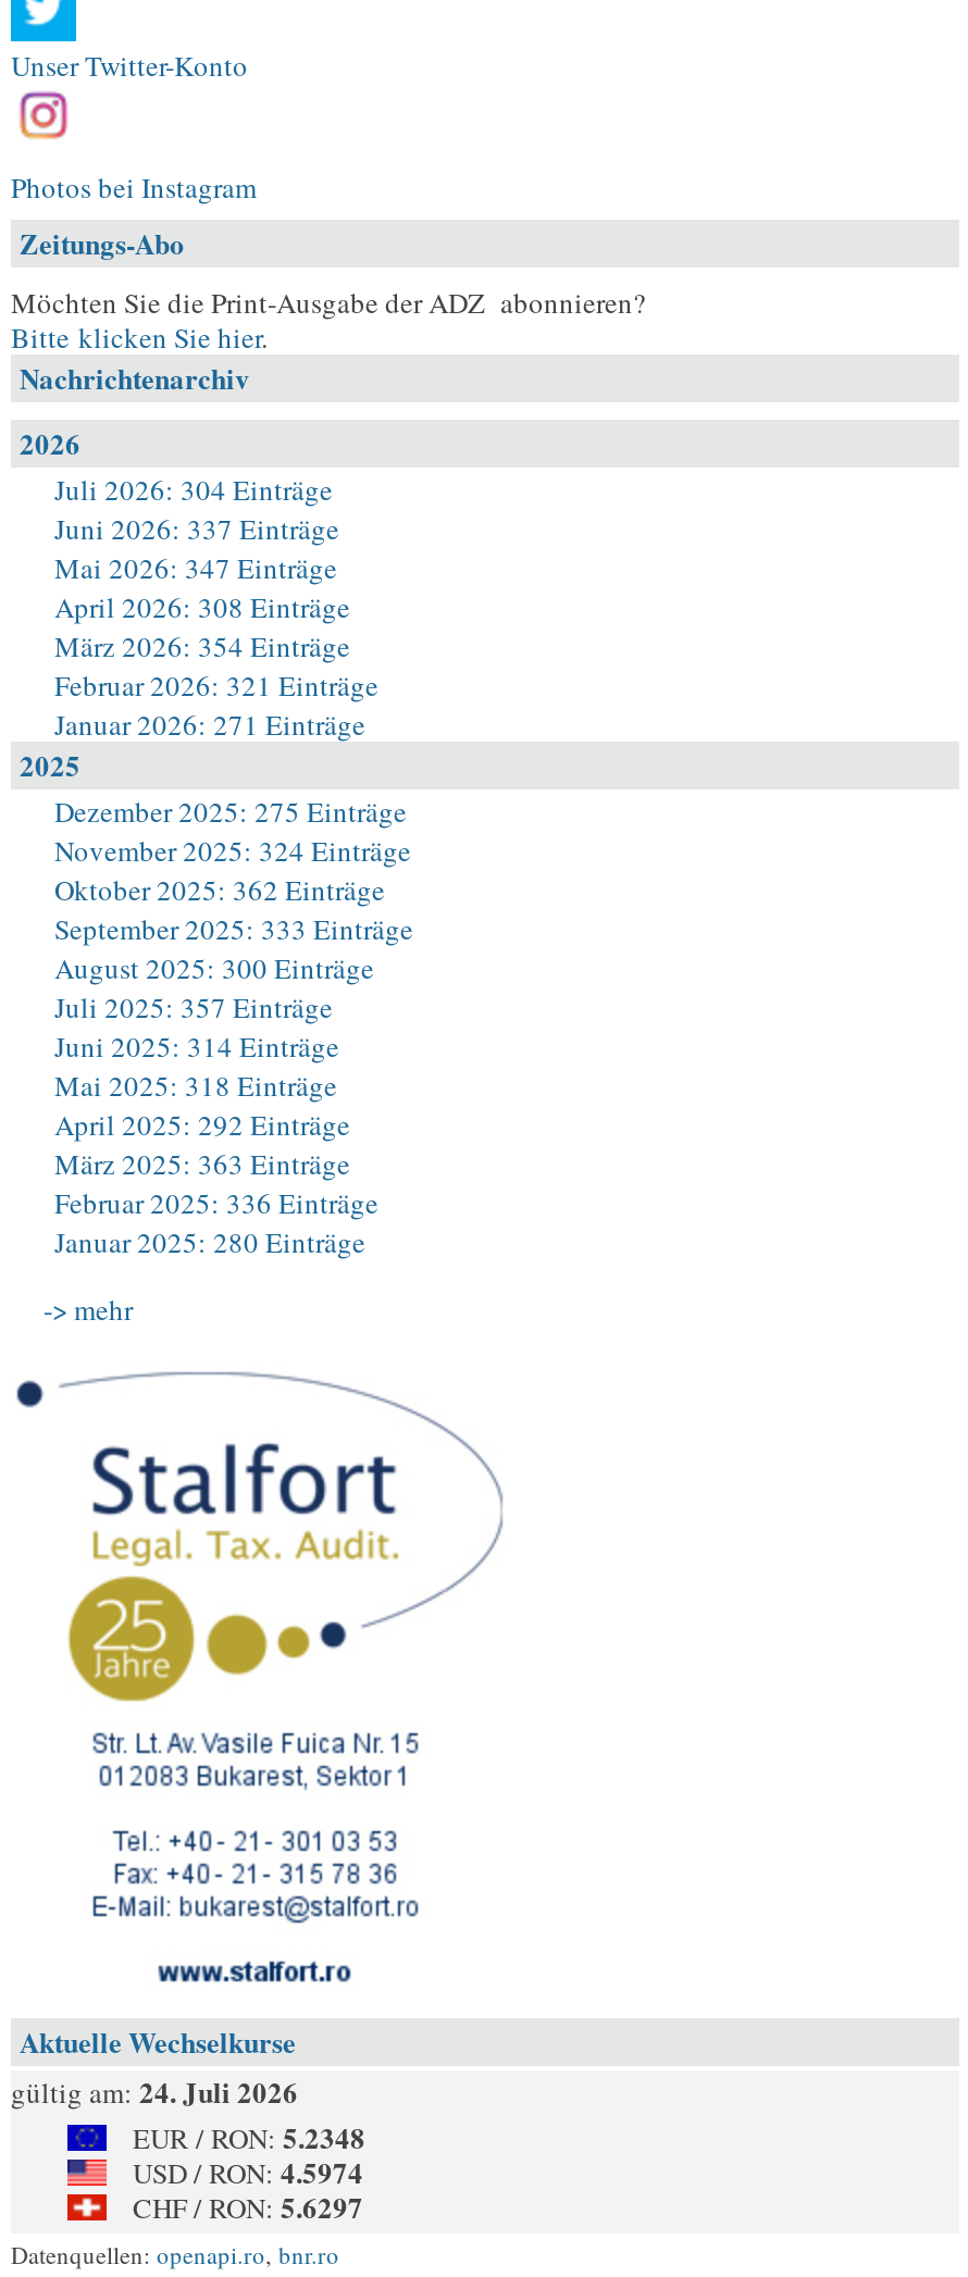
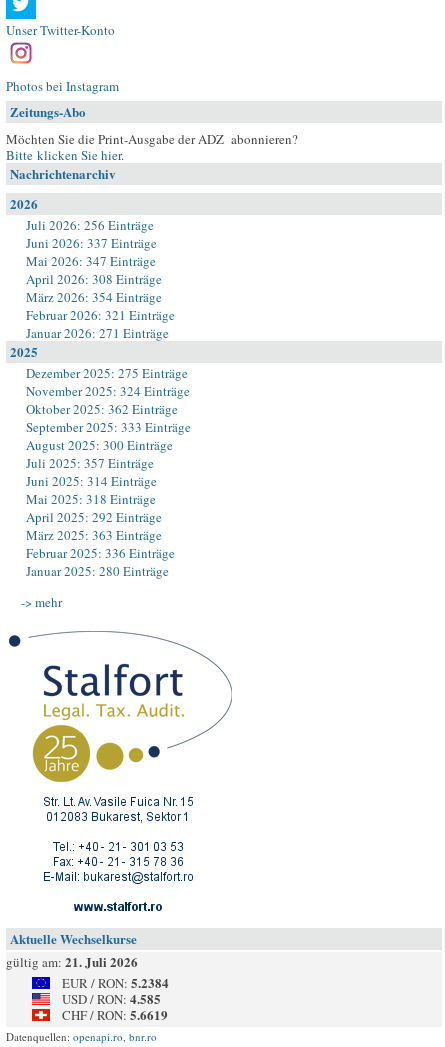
- Juli 2026: 304 Einträge
+ Juli 2026: 256 Einträge

- gültig am: 24. Juli 2026
+ gültig am: 21. Juli 2026

- EUR / RON: 5.2348
+ EUR / RON: 5.2384

- USD / RON: 4.5974
+ USD / RON: 4.585

- CHF / RON: 5.6297
+ CHF / RON: 5.6619
